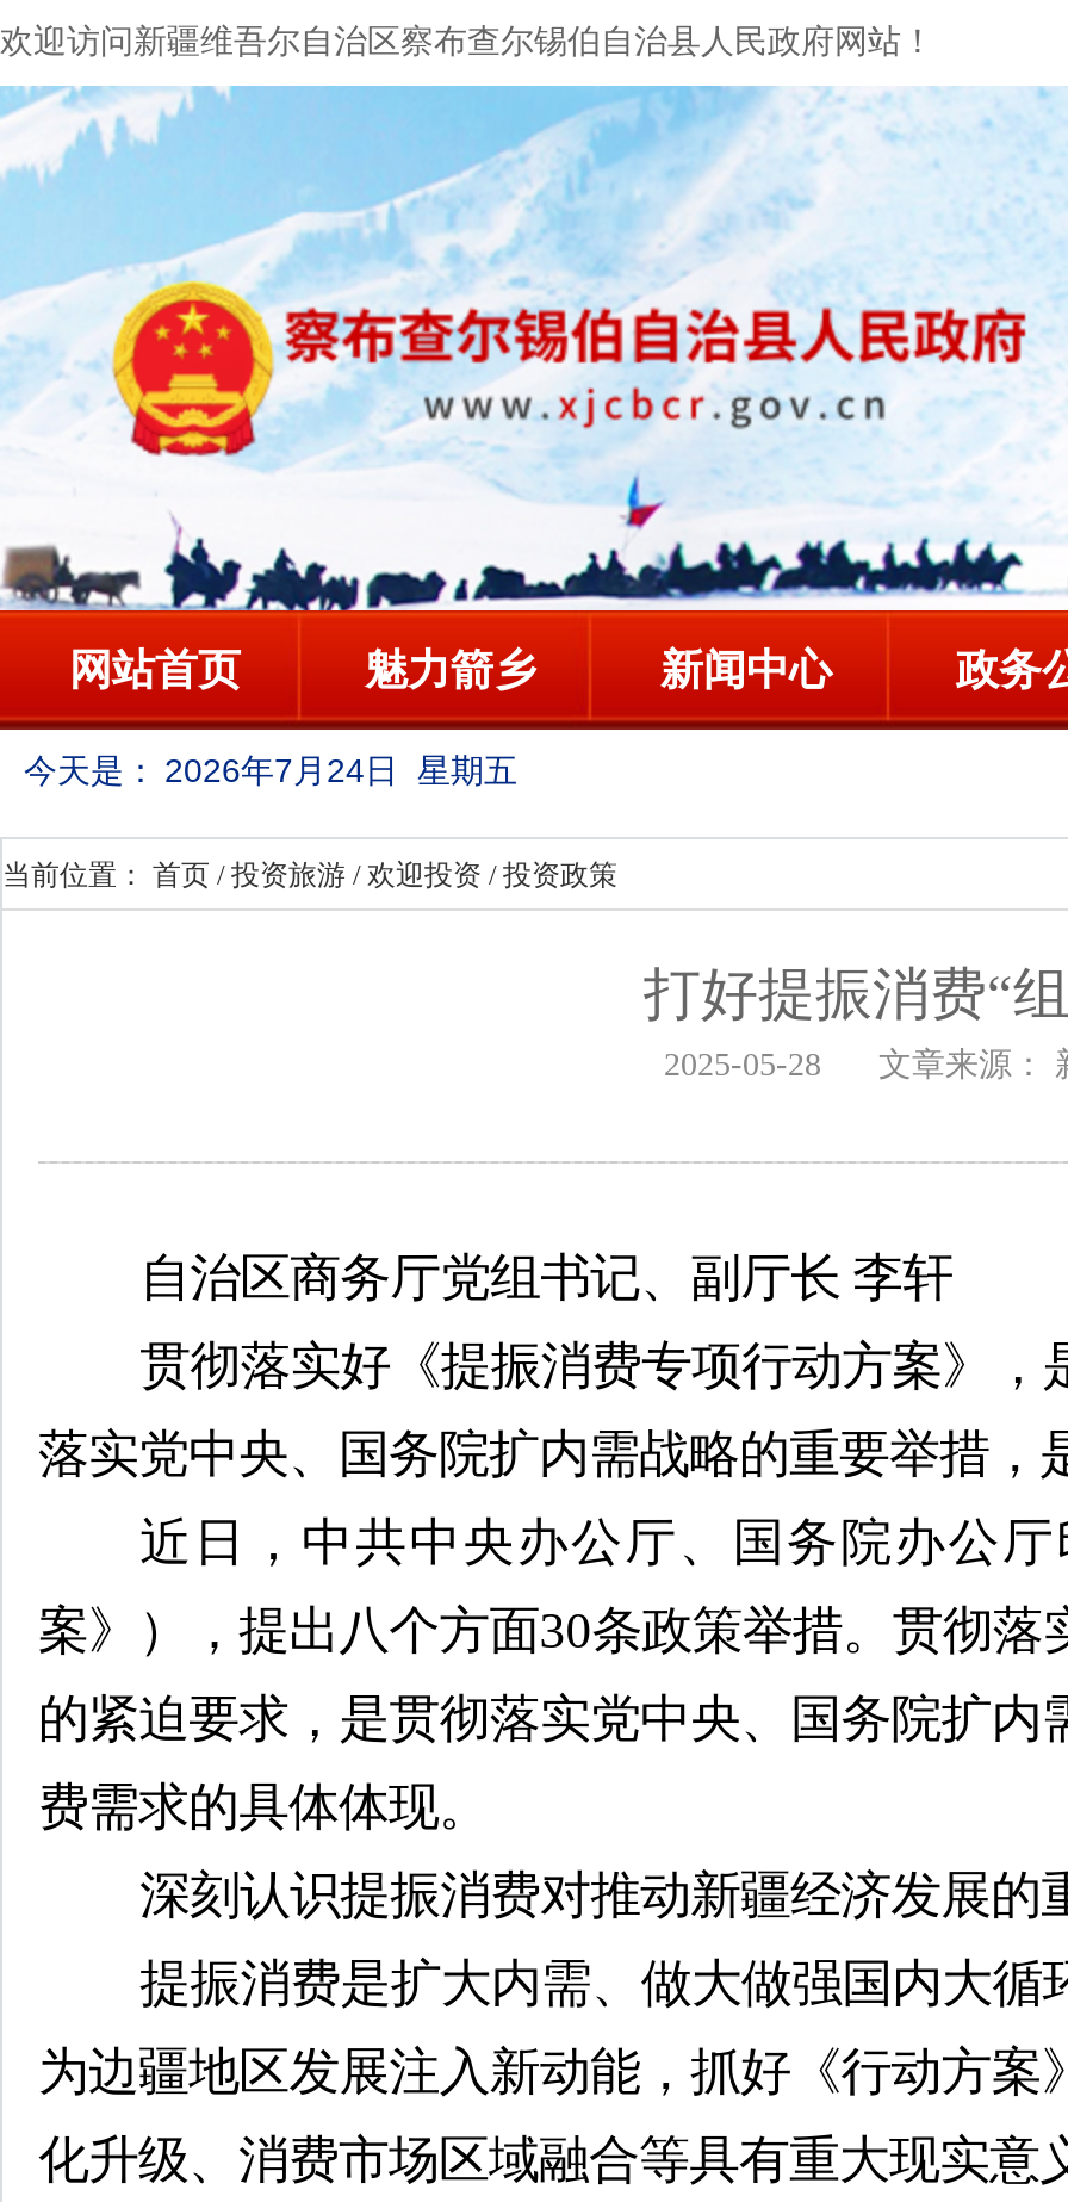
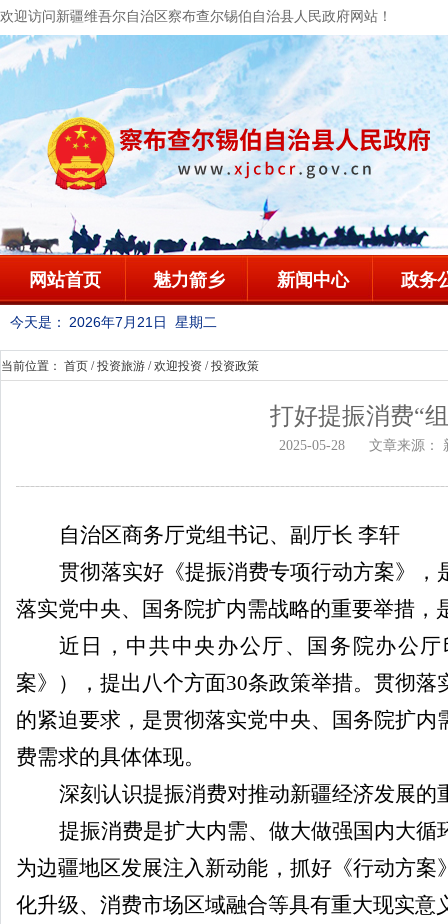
- 今天是： 2026年7月24日 星期五
+ 今天是： 2026年7月21日 星期二
